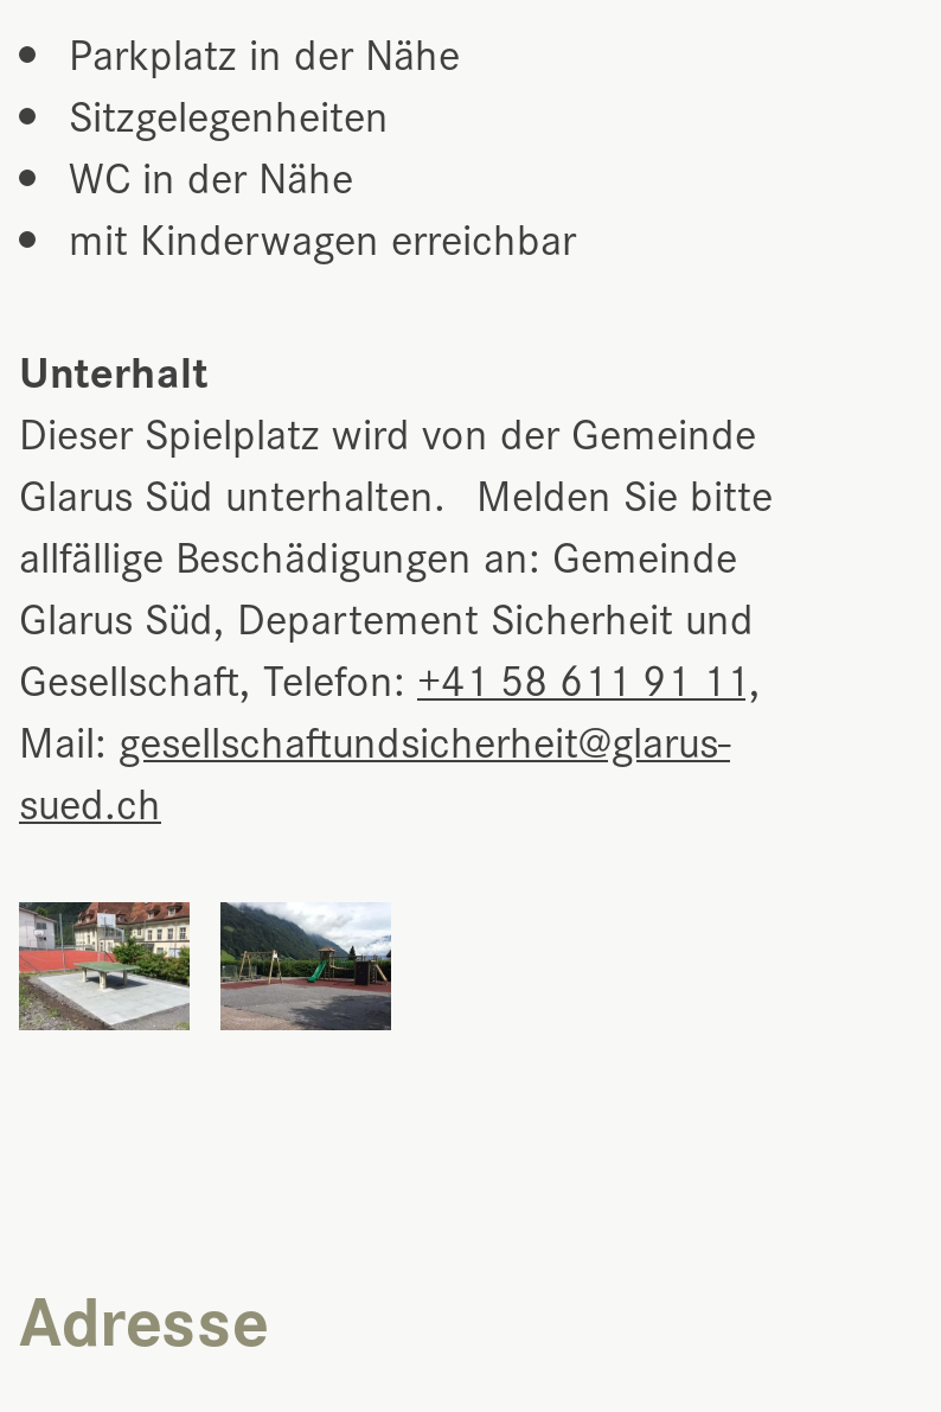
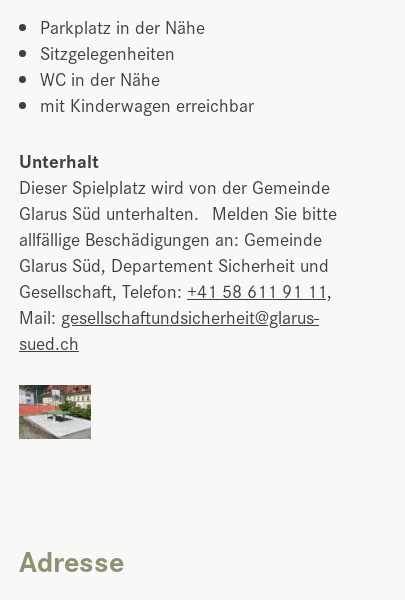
- [image]
